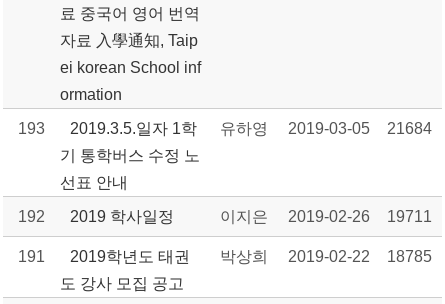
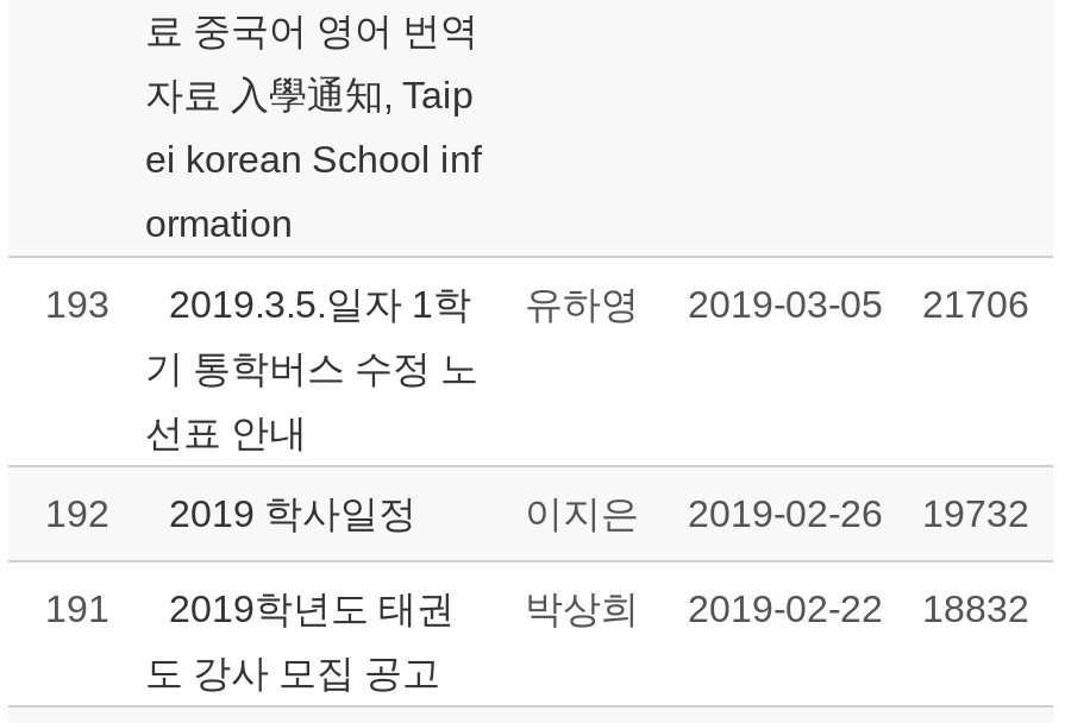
- 193 2019.3.5.일자 1학 유하영 2019-03-05 21684
+ 193 2019.3.5.일자 1학 유하영 2019-03-05 21706

- 이지은 2019-02-26 19711
+ 이지은 2019-02-26 19732

- 191 2019학년도 태권 박상희 2019-02-22 18785
+ 191 2019학년도 태권 박상희 2019-02-22 18832
